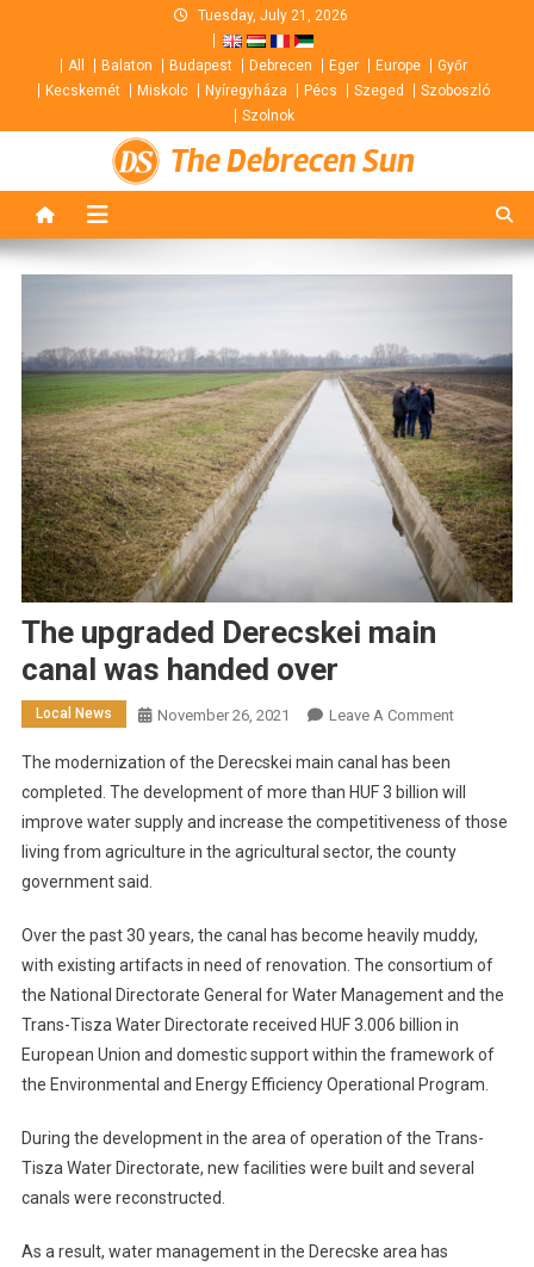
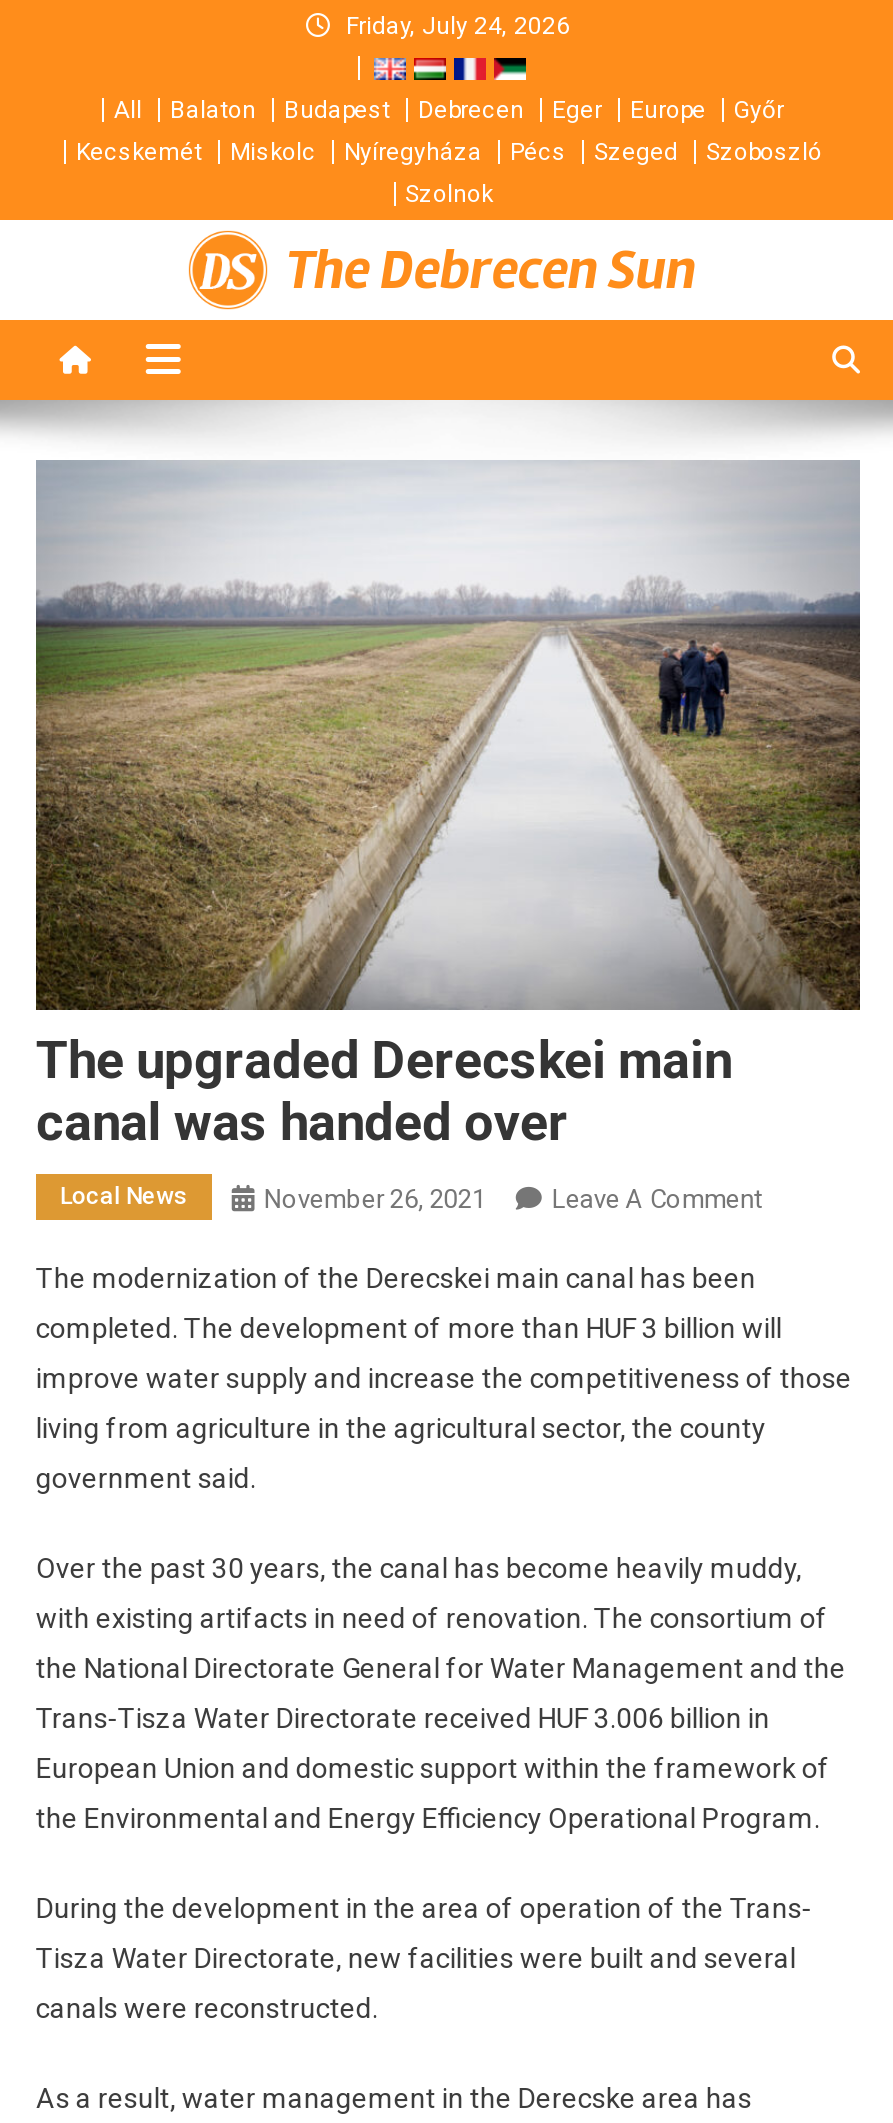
- Tuesday, July 21, 2026
+ Friday, July 24, 2026
